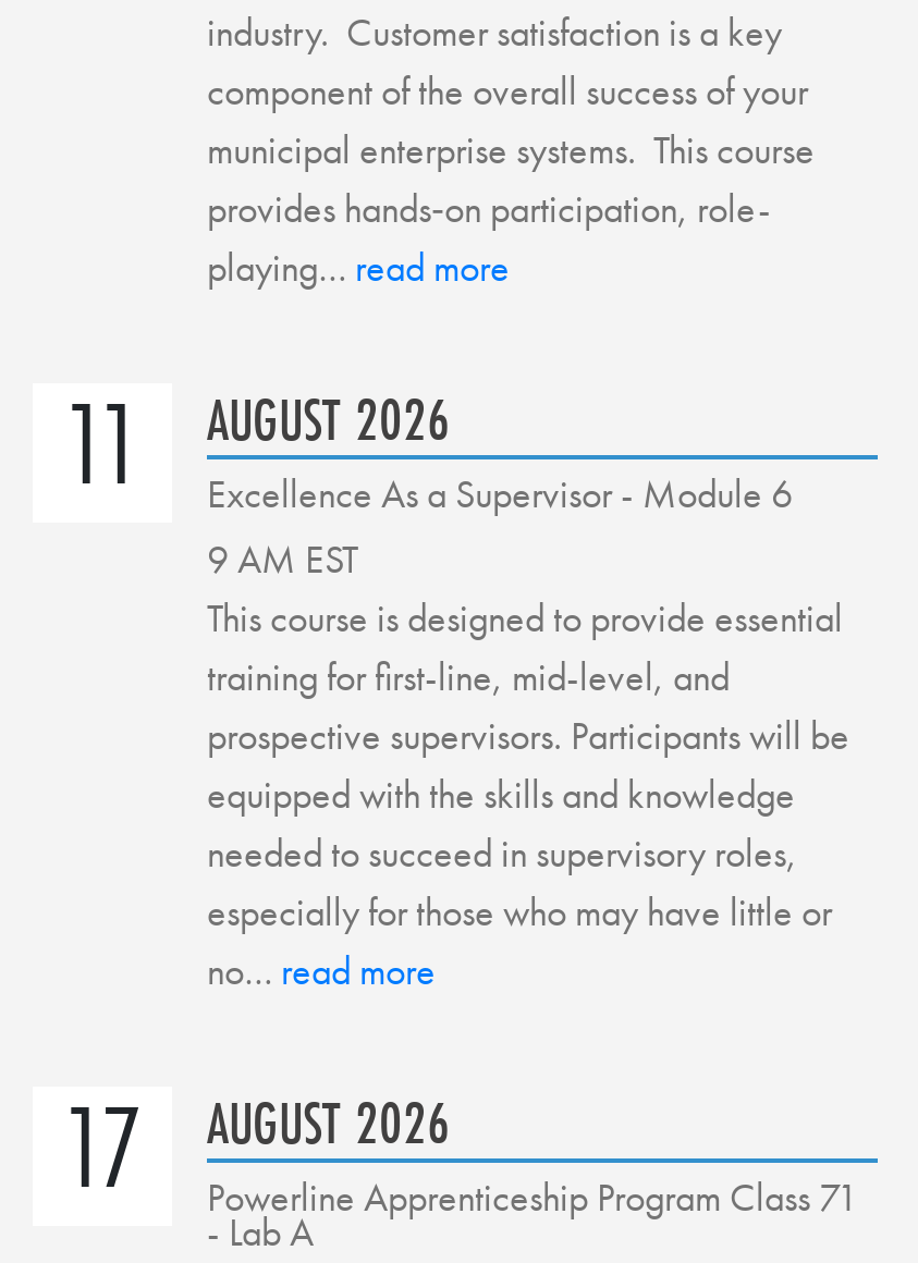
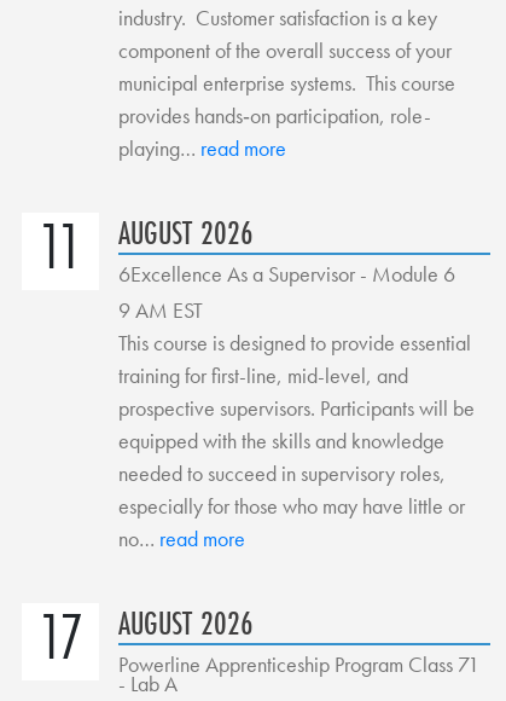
- Excellence As a Supervisor - Module 6
+ 6Excellence As a Supervisor - Module 6
